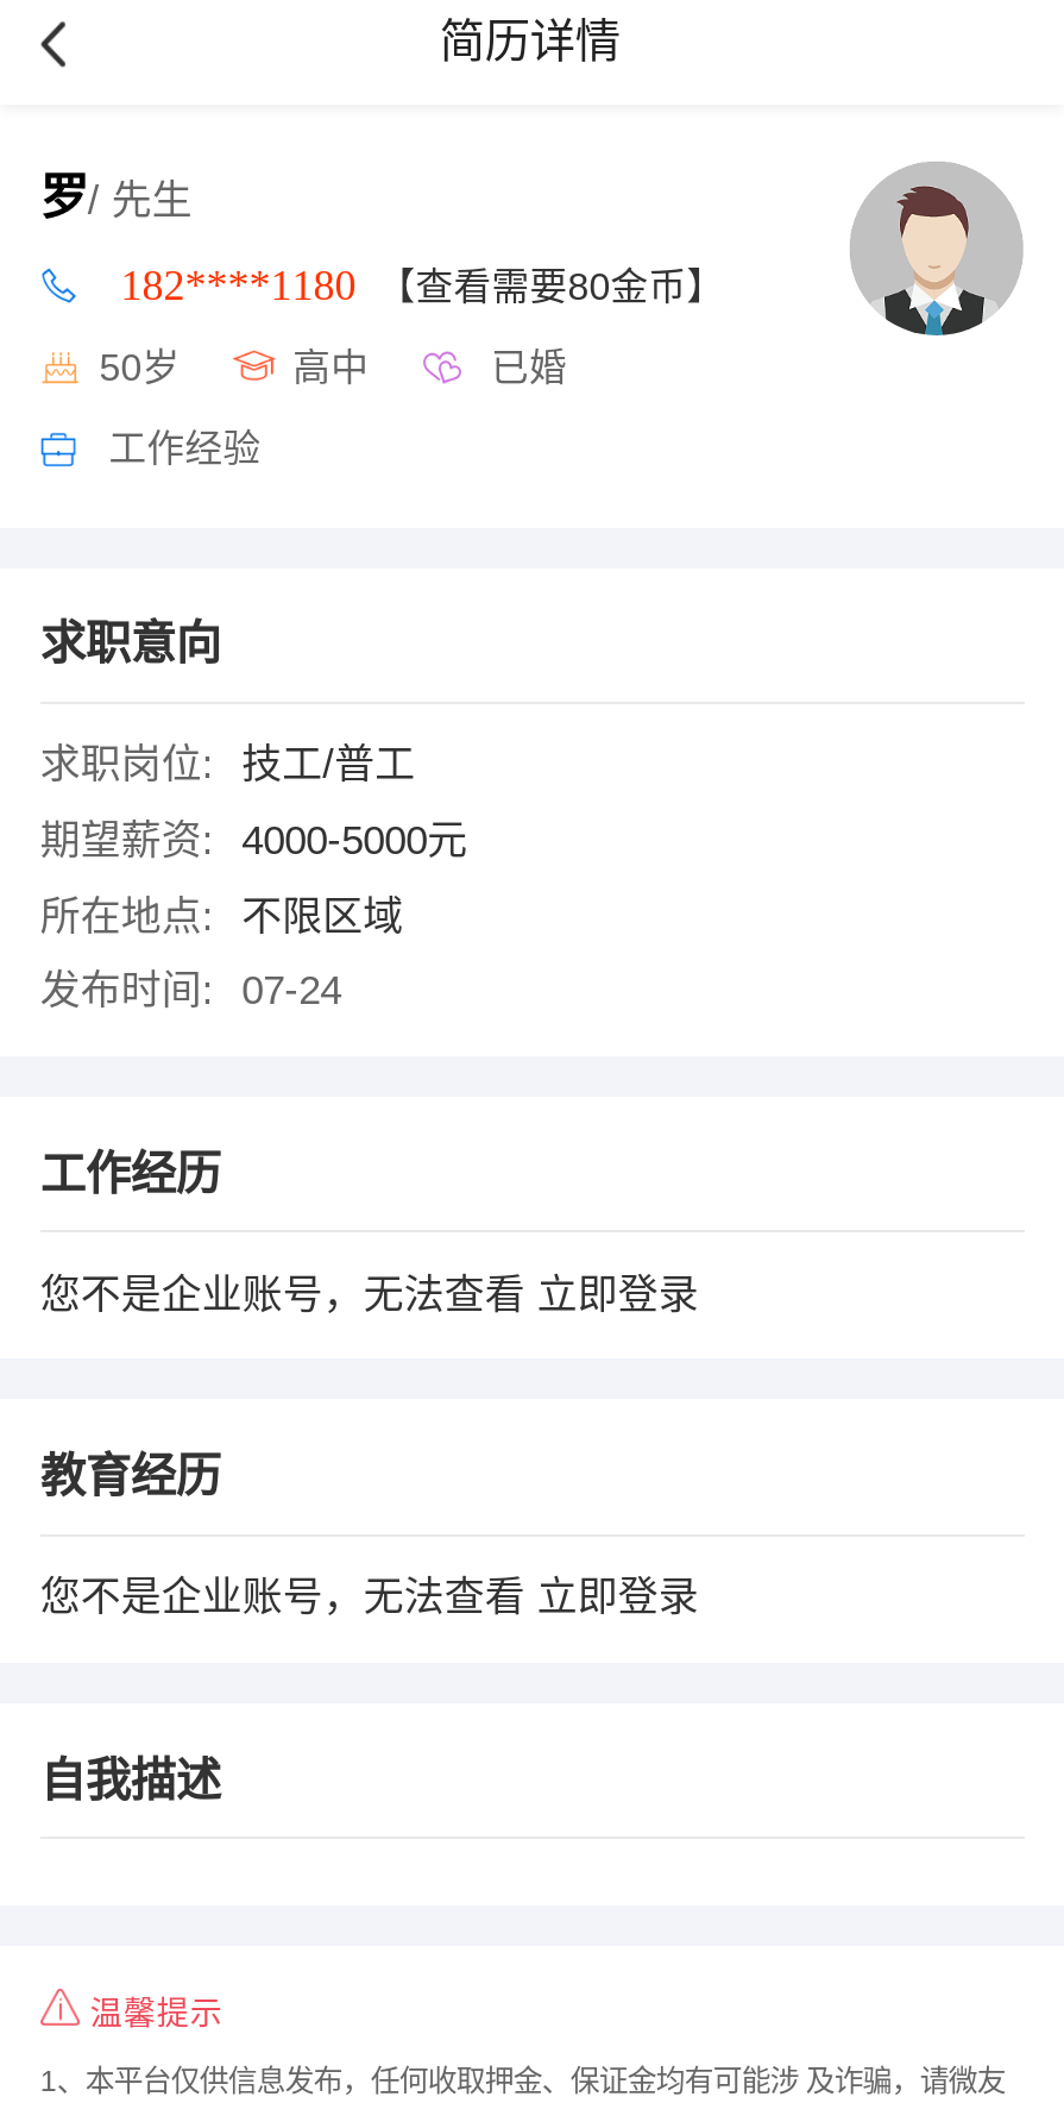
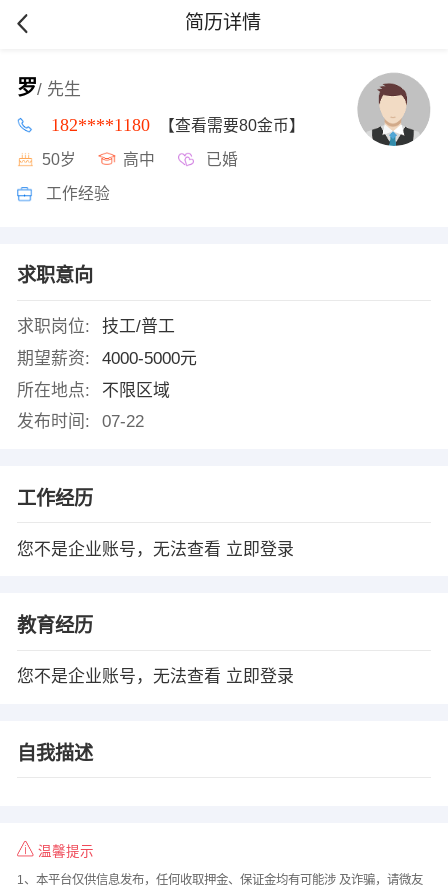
- 发布时间: 07-24
+ 发布时间: 07-22
